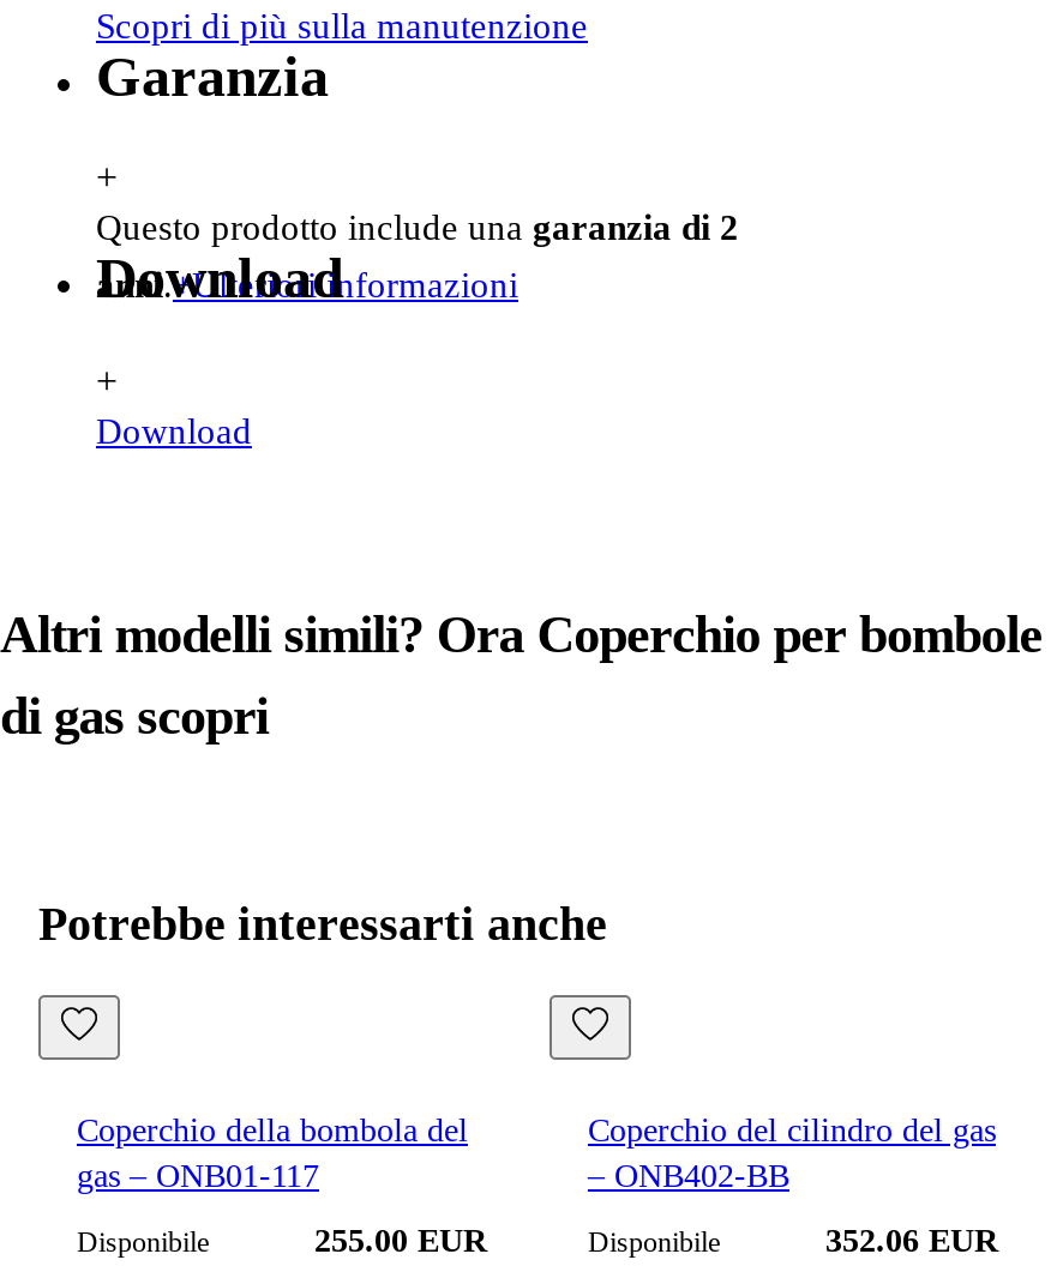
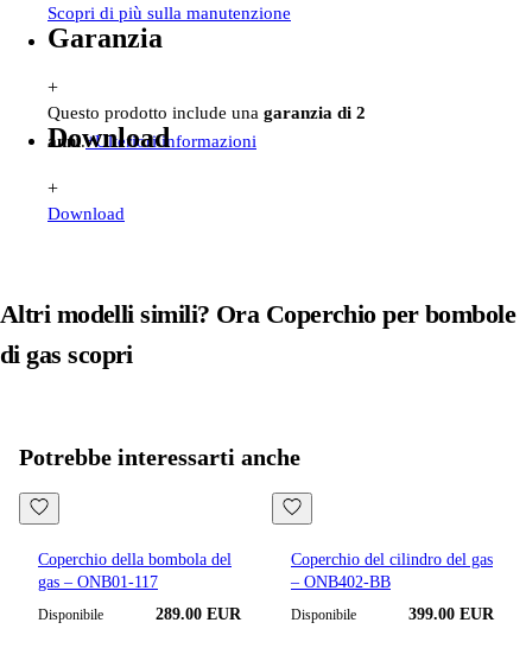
- 255.00 EUR
+ 289.00 EUR

- 352.06 EUR
+ 399.00 EUR
